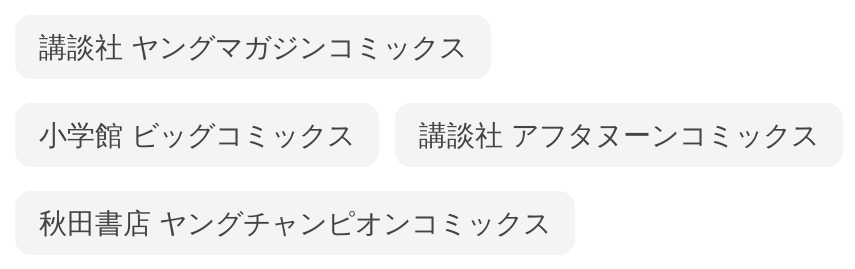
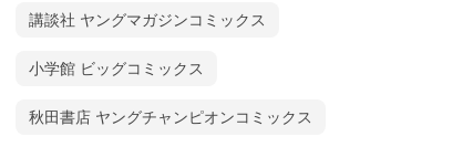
- 講談社 アフタヌーンコミックス
